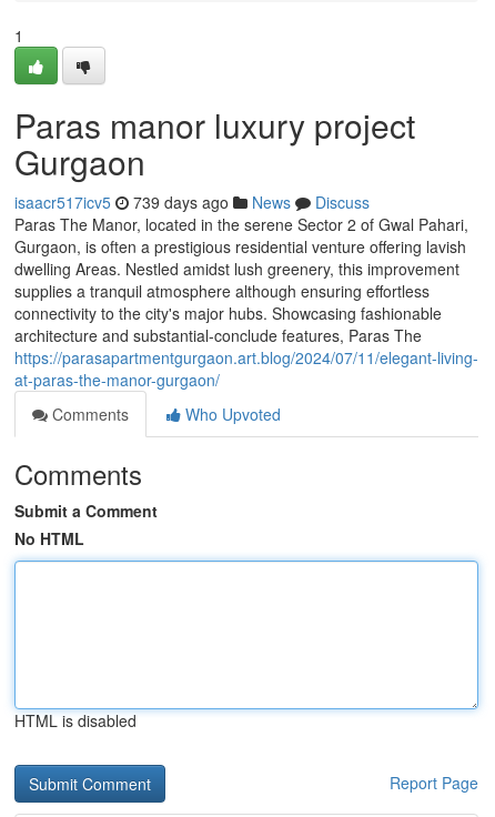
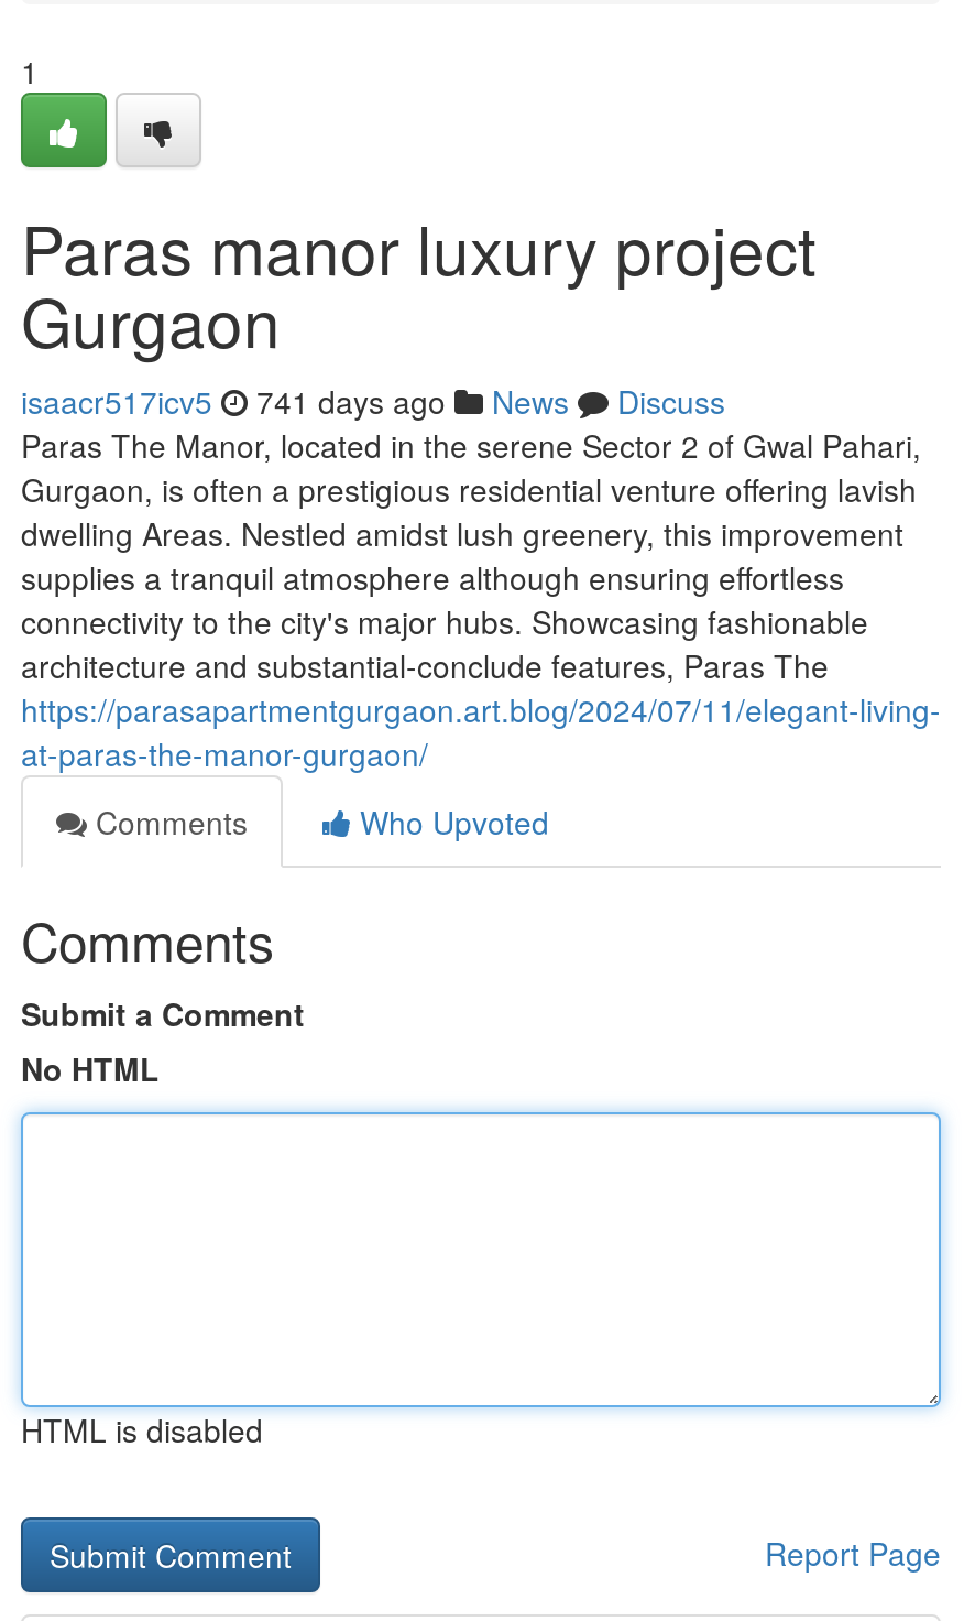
- isaacr517icv5 739 days ago News Discuss
+ isaacr517icv5 741 days ago News Discuss
